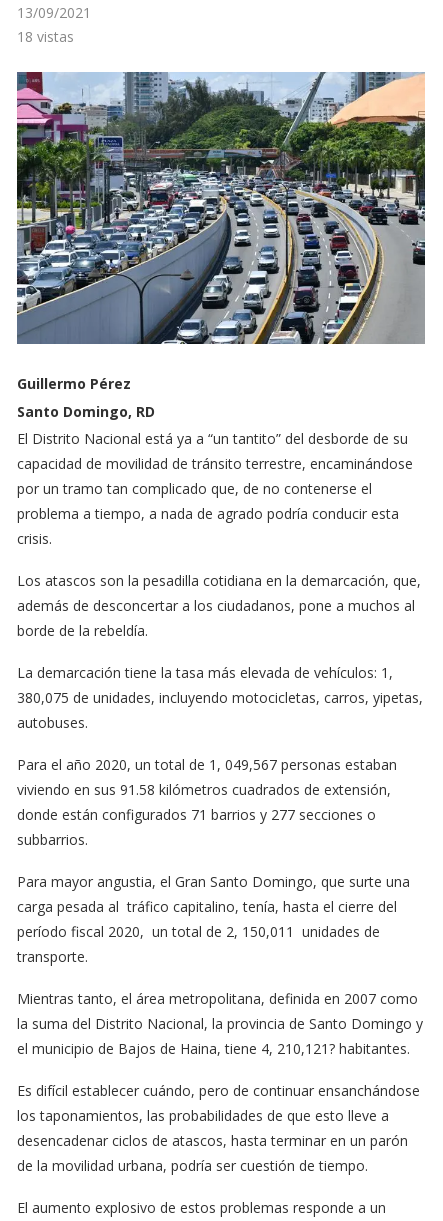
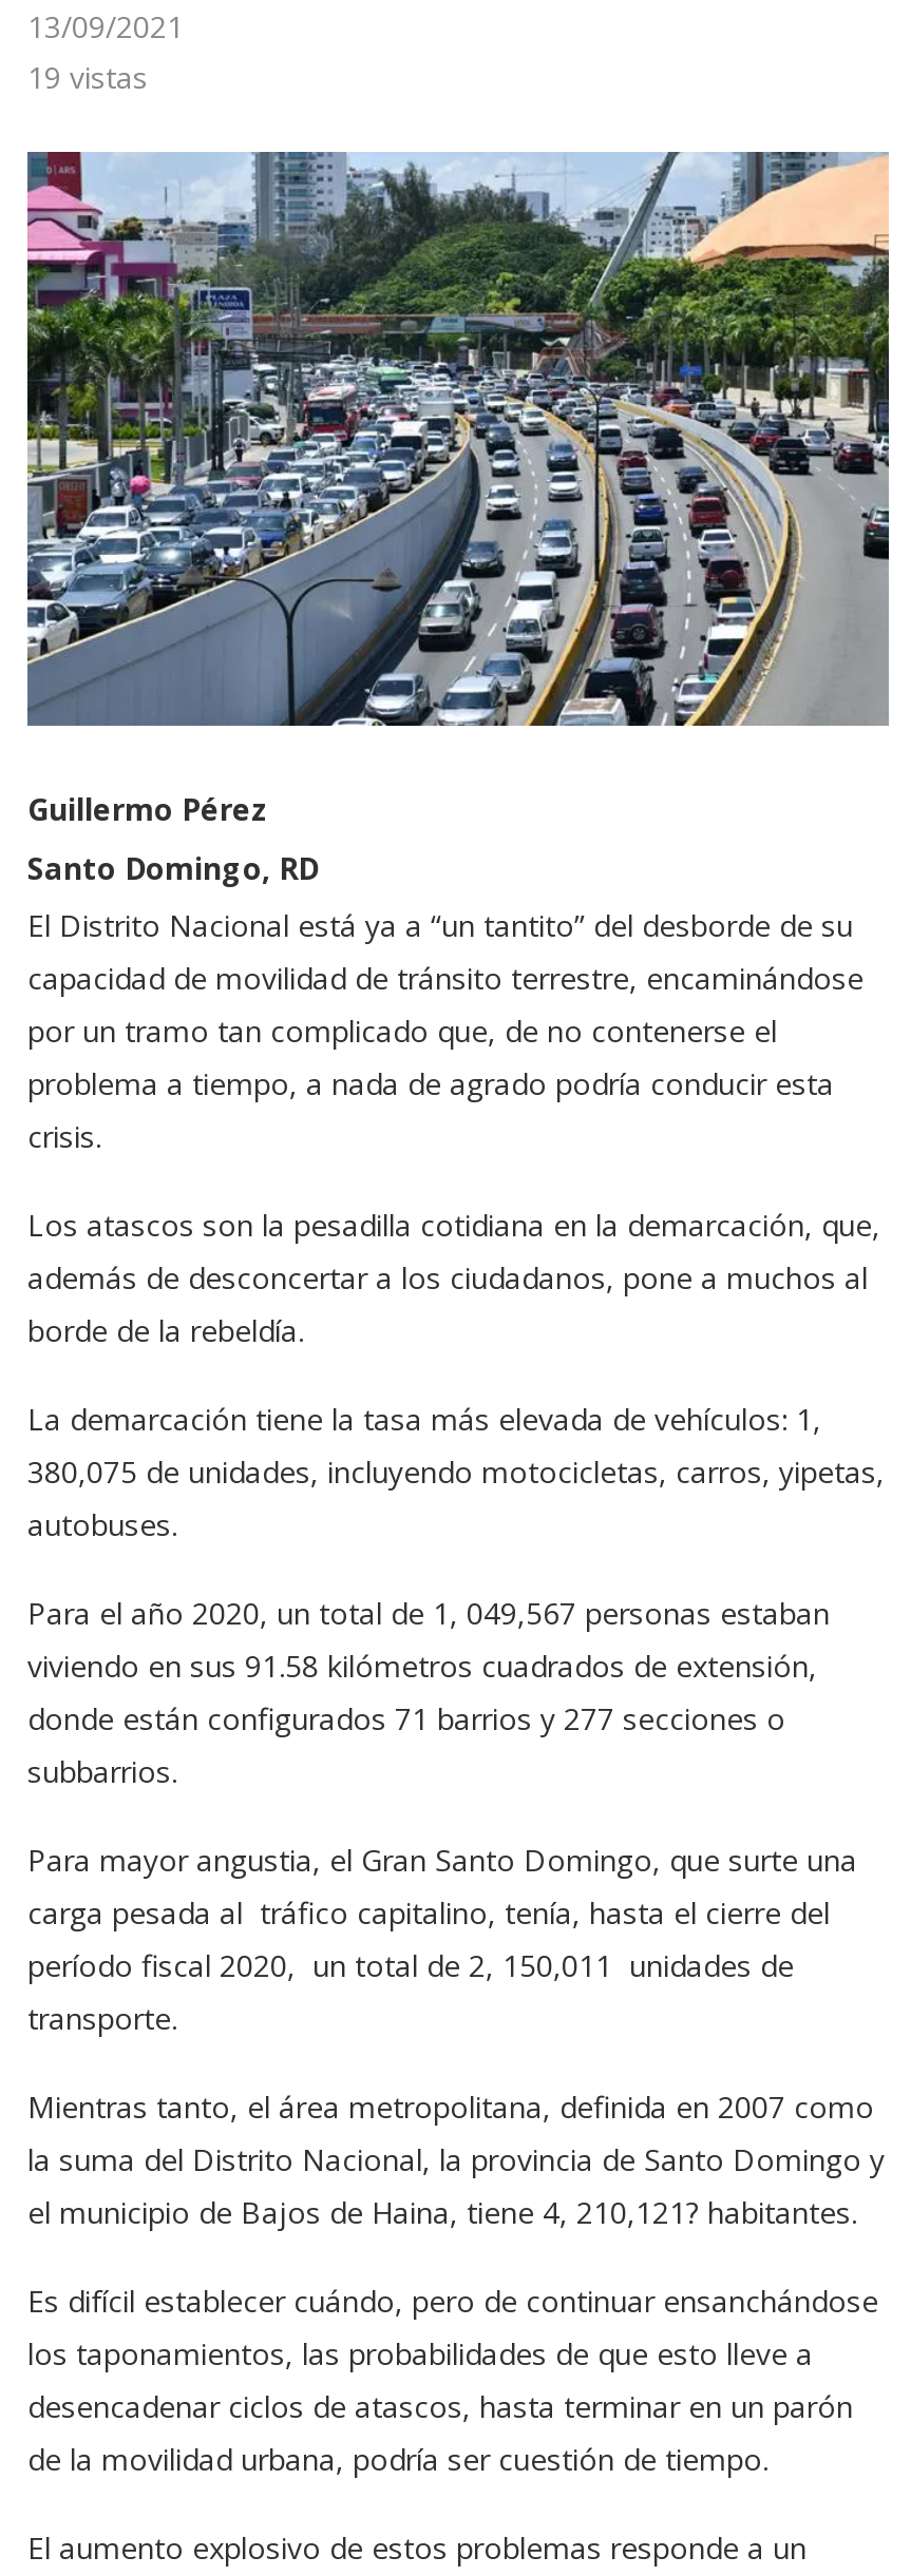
- 18 vistas
+ 19 vistas
